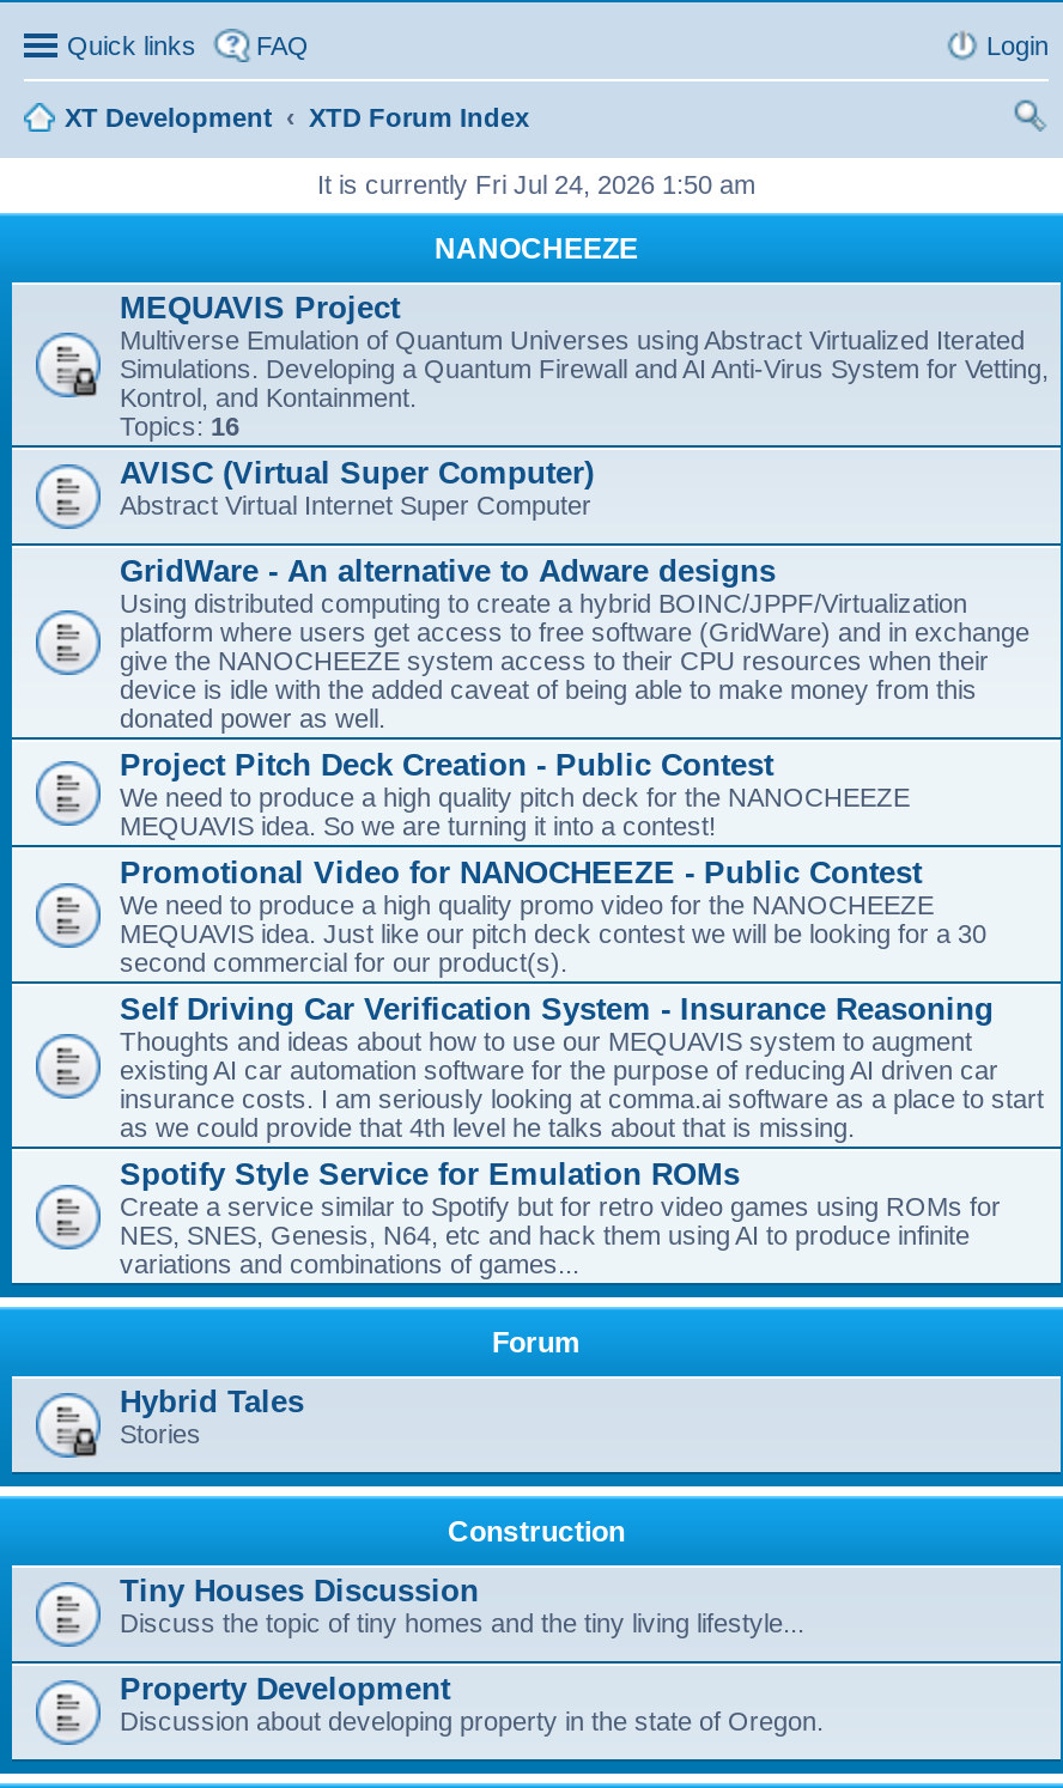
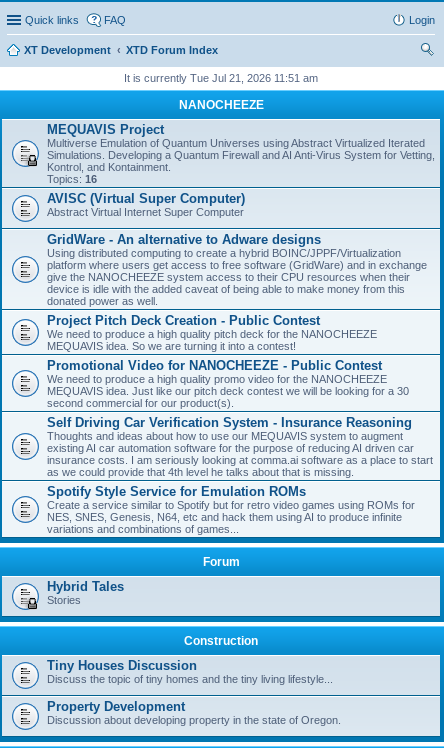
- It is currently Fri Jul 24, 2026 1:50 am
+ It is currently Tue Jul 21, 2026 11:51 am
